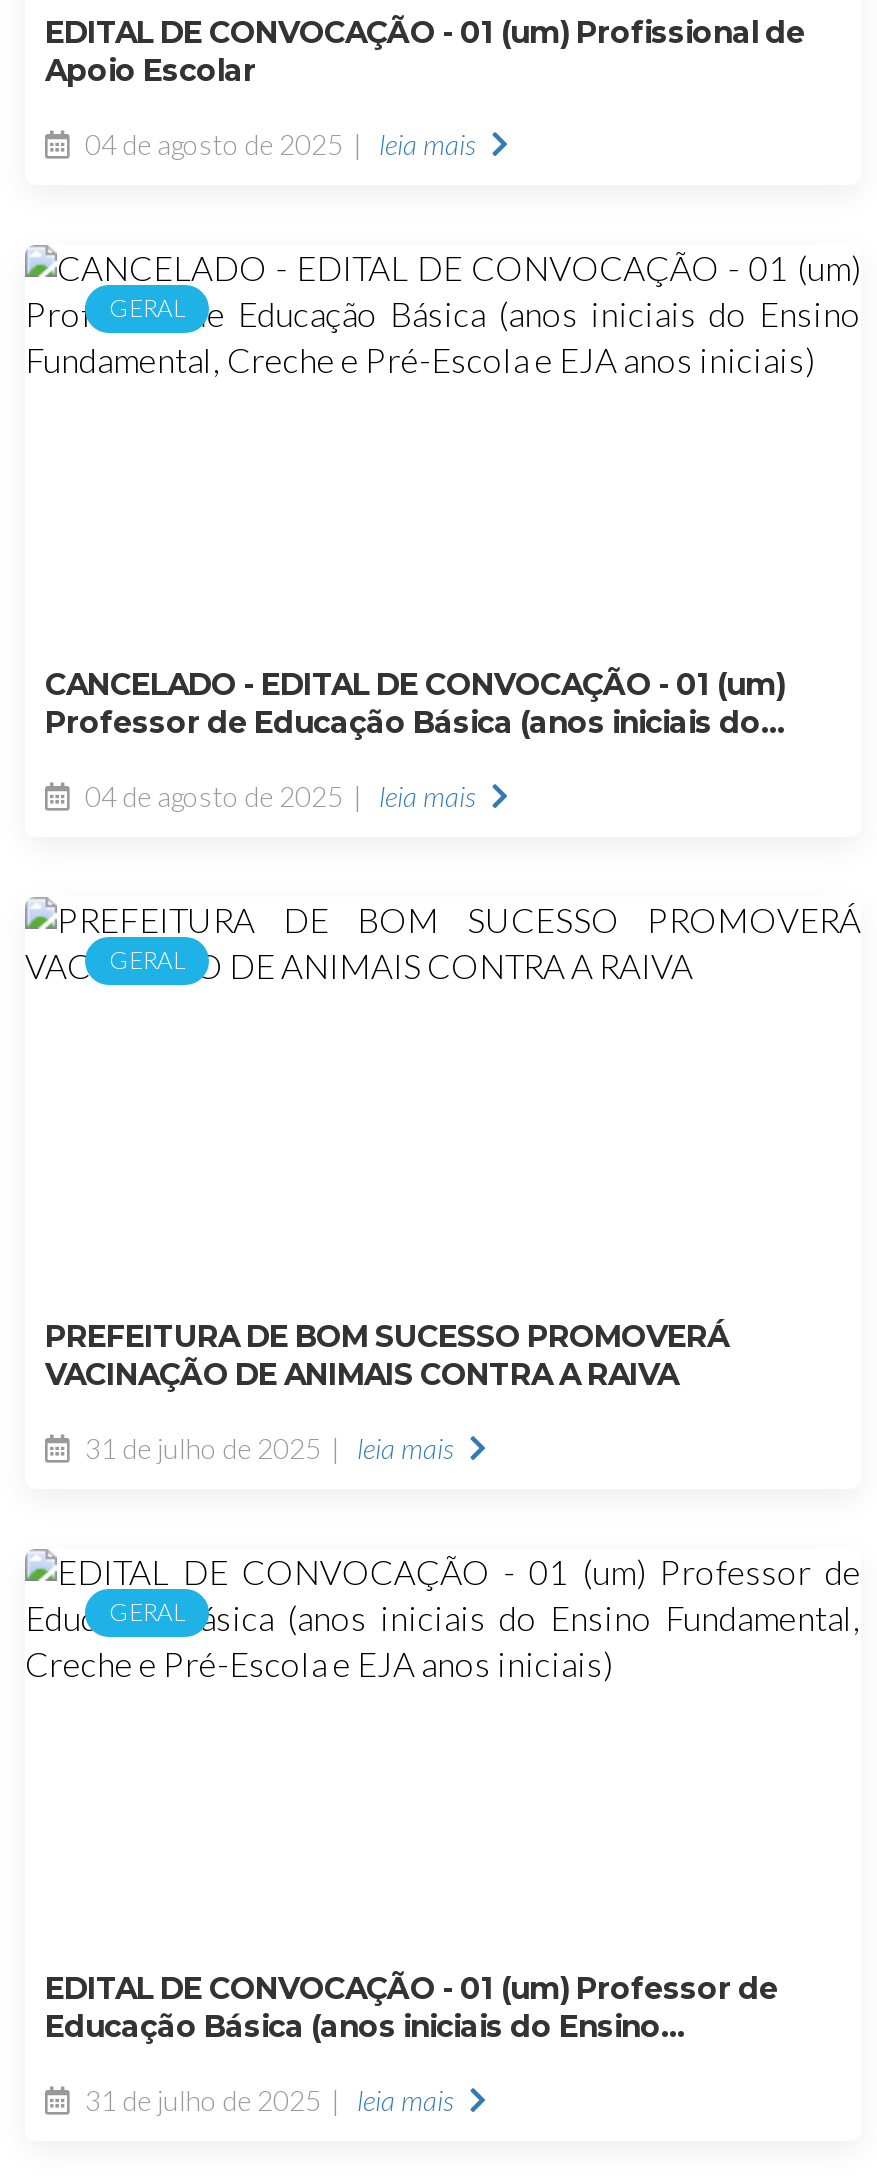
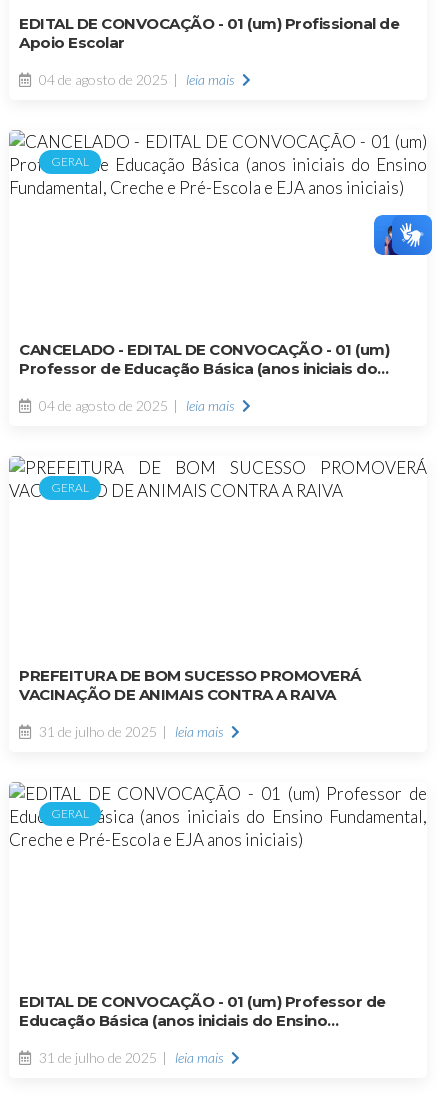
+ [image]
